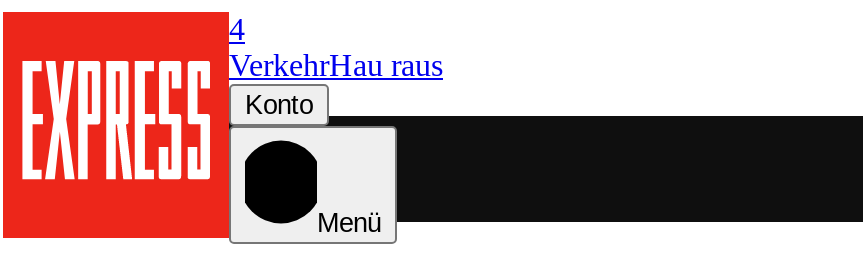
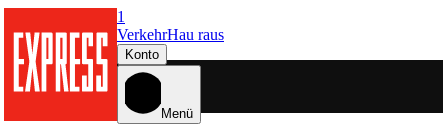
- 4
+ 1
